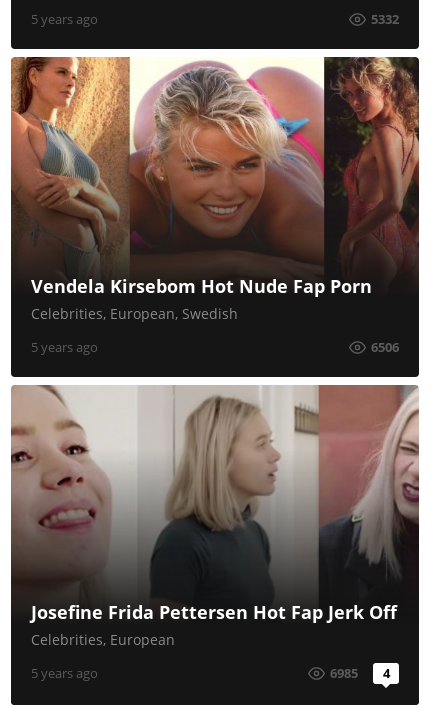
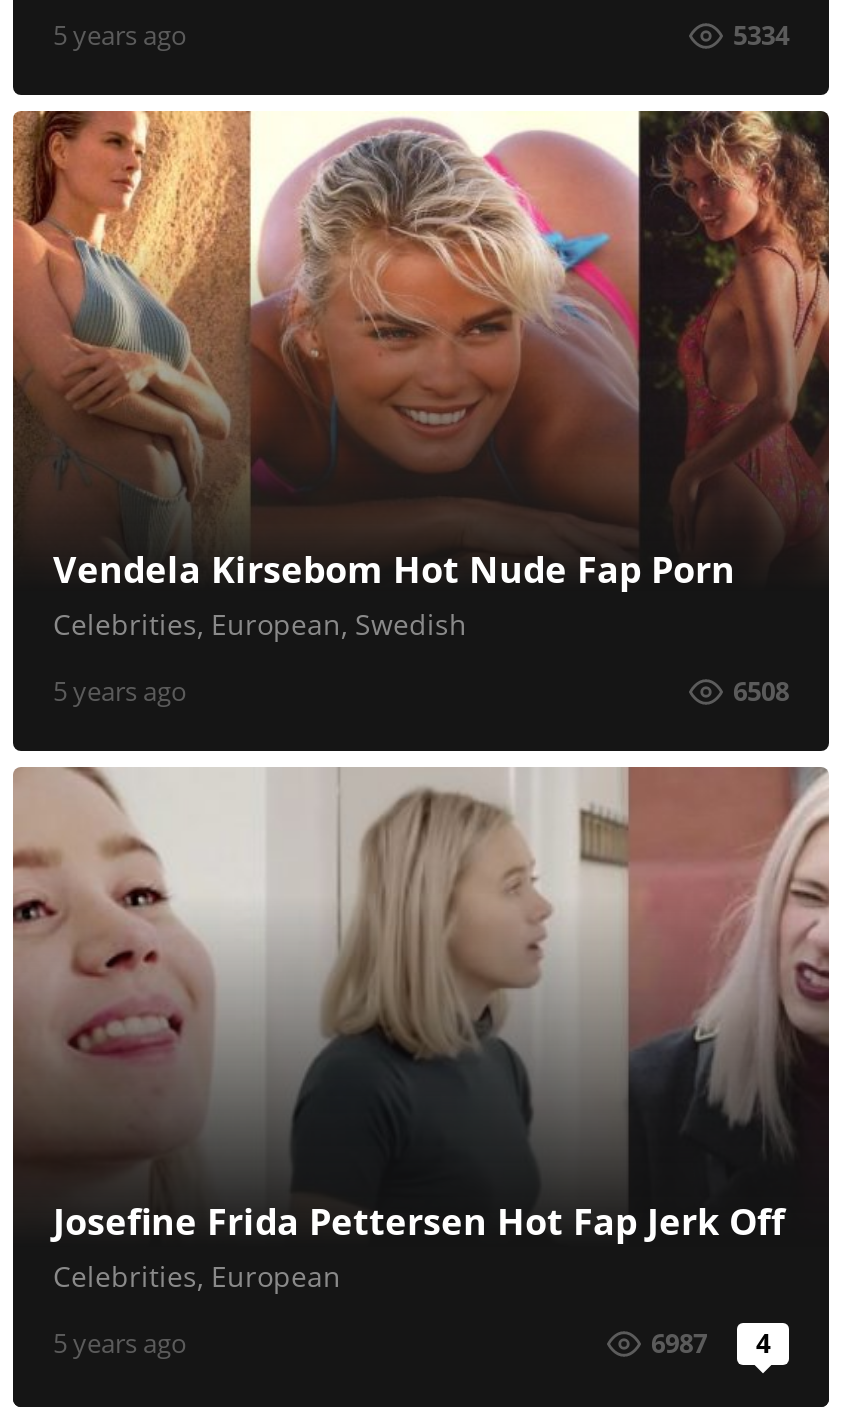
- 5332
+ 5334

- 6506
+ 6508

- 6985 4
+ 6987 4
